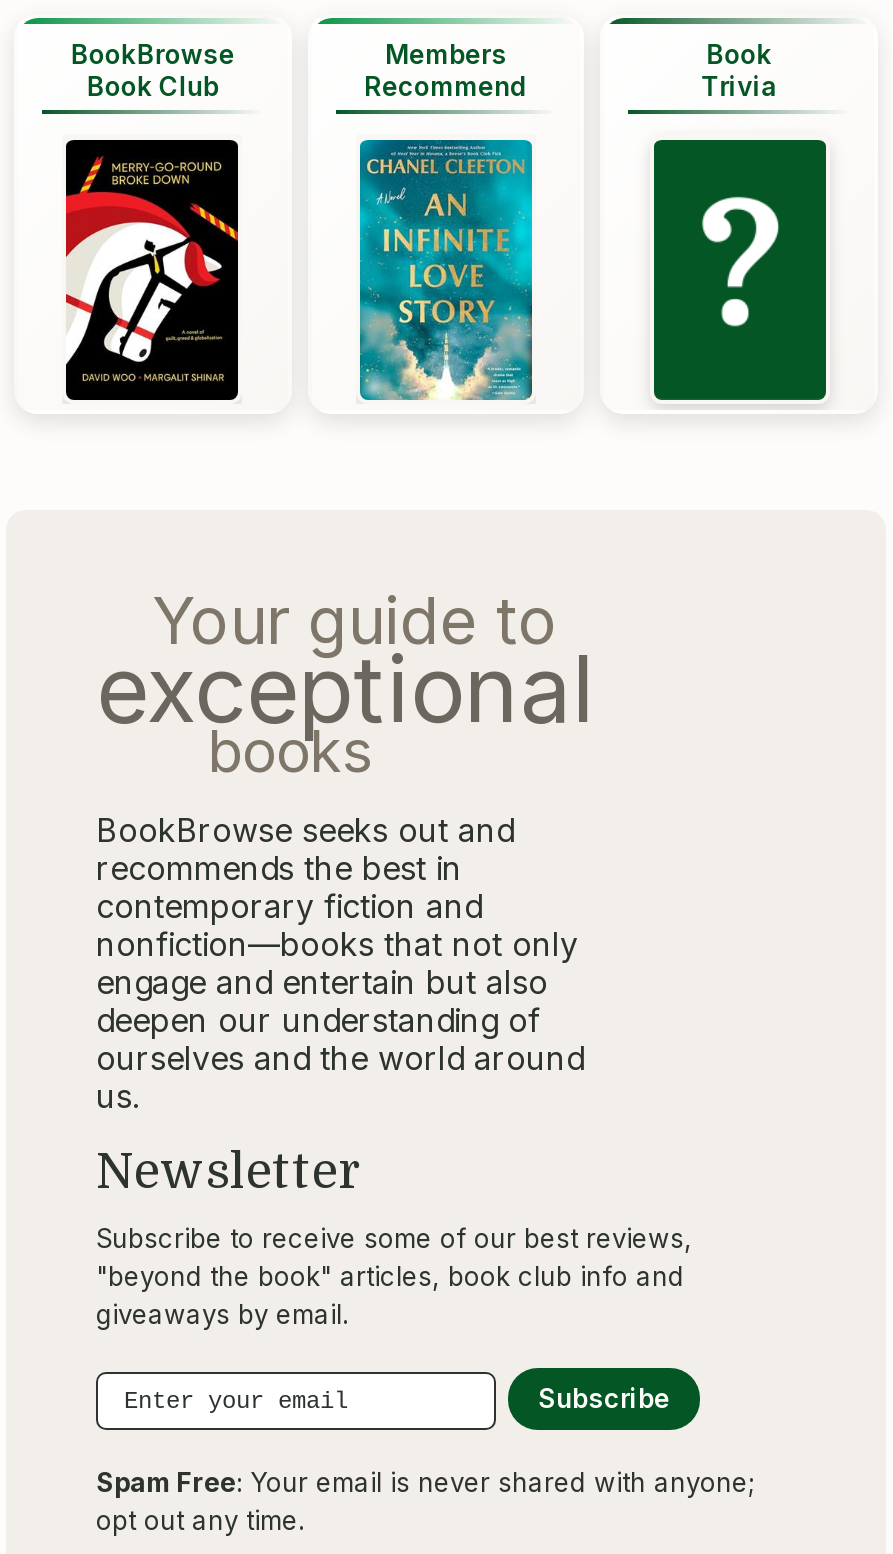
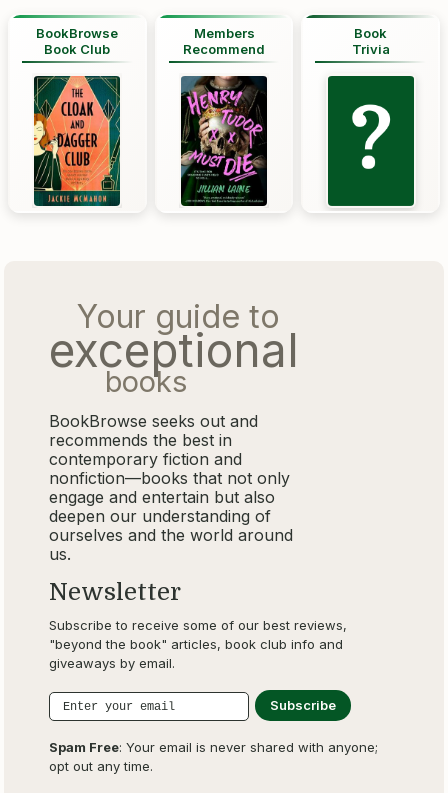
- [image]
+ [image]

- [image]
+ [image]
